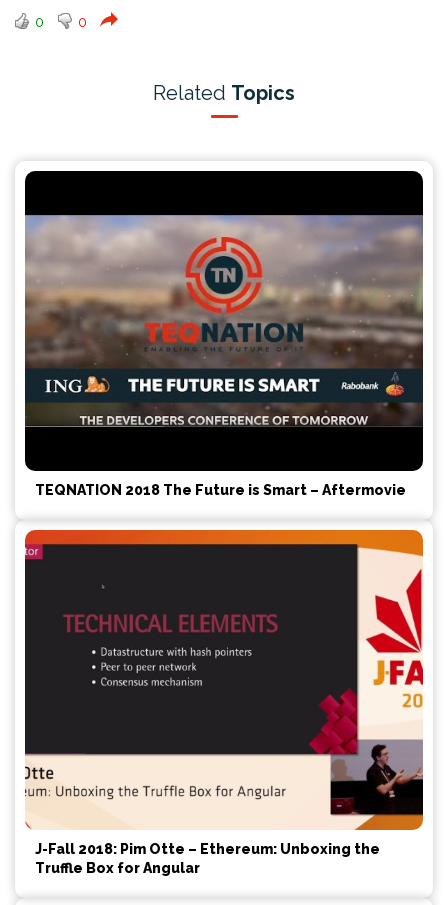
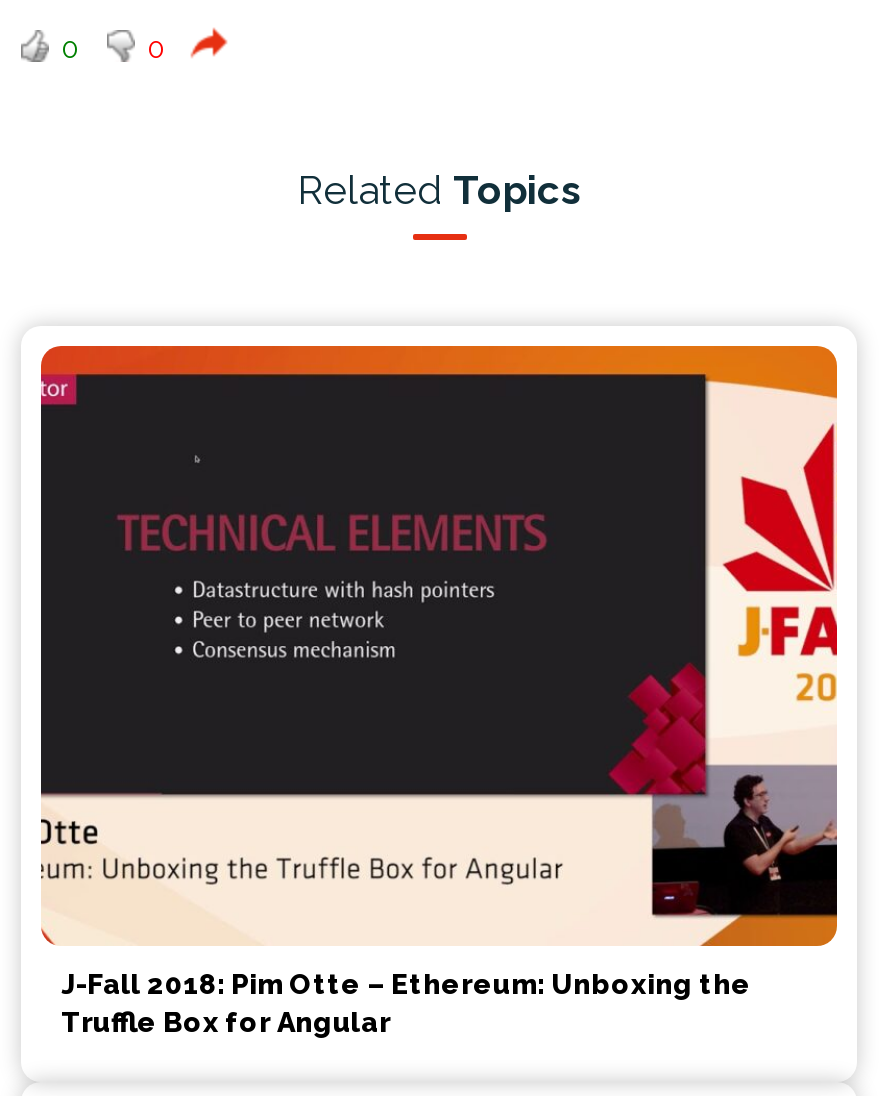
- [image]
- TEQNATION 2018 The Future is Smart – Aftermovie
